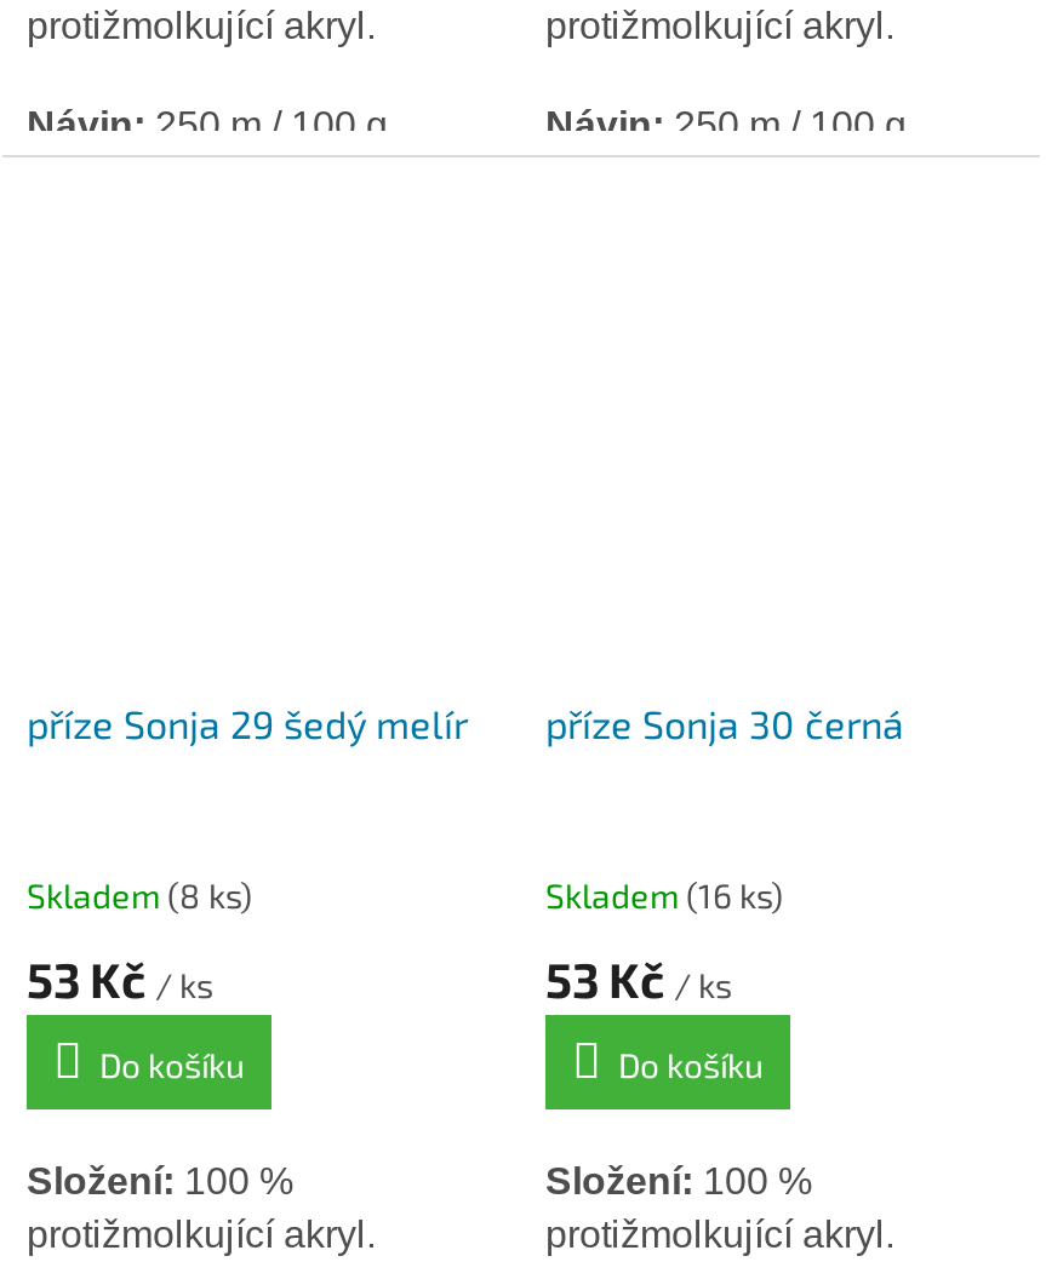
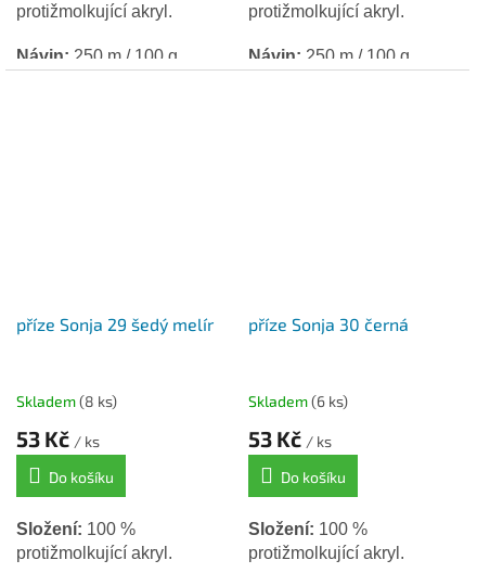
- Skladem (16 ks)
+ Skladem (6 ks)
